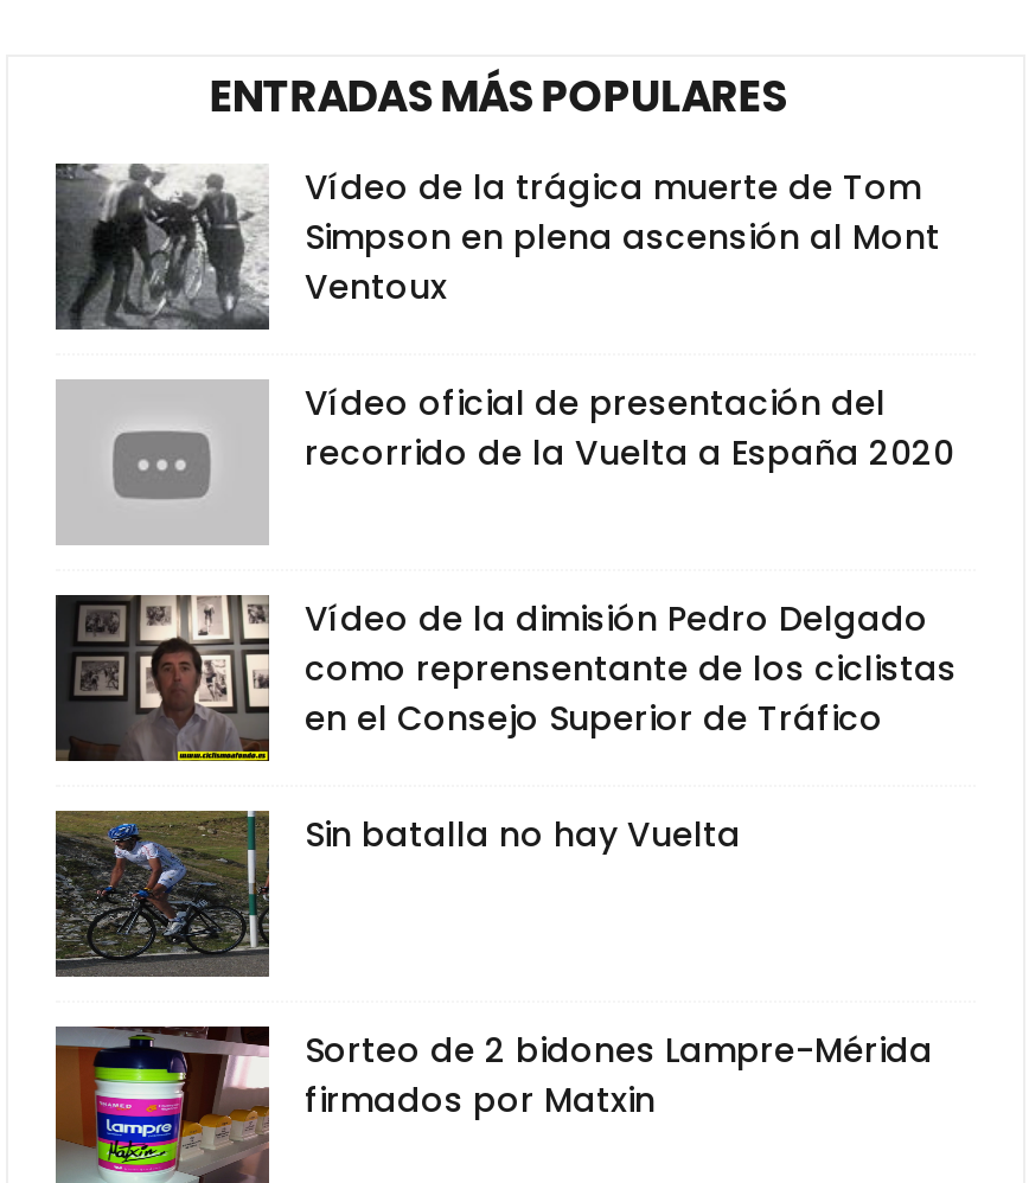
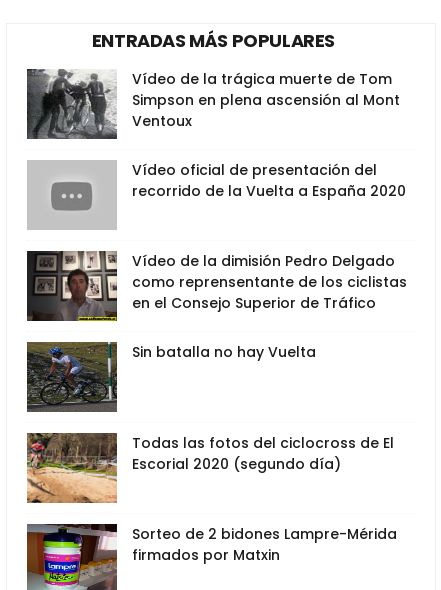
+ [image]
+ Todas las fotos del ciclocross de El
+ Escorial 2020 (segundo día)
